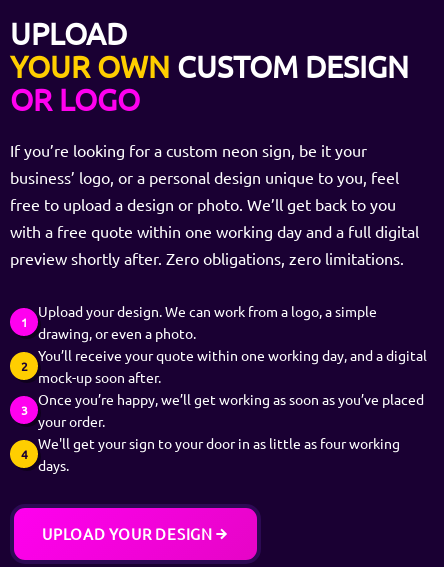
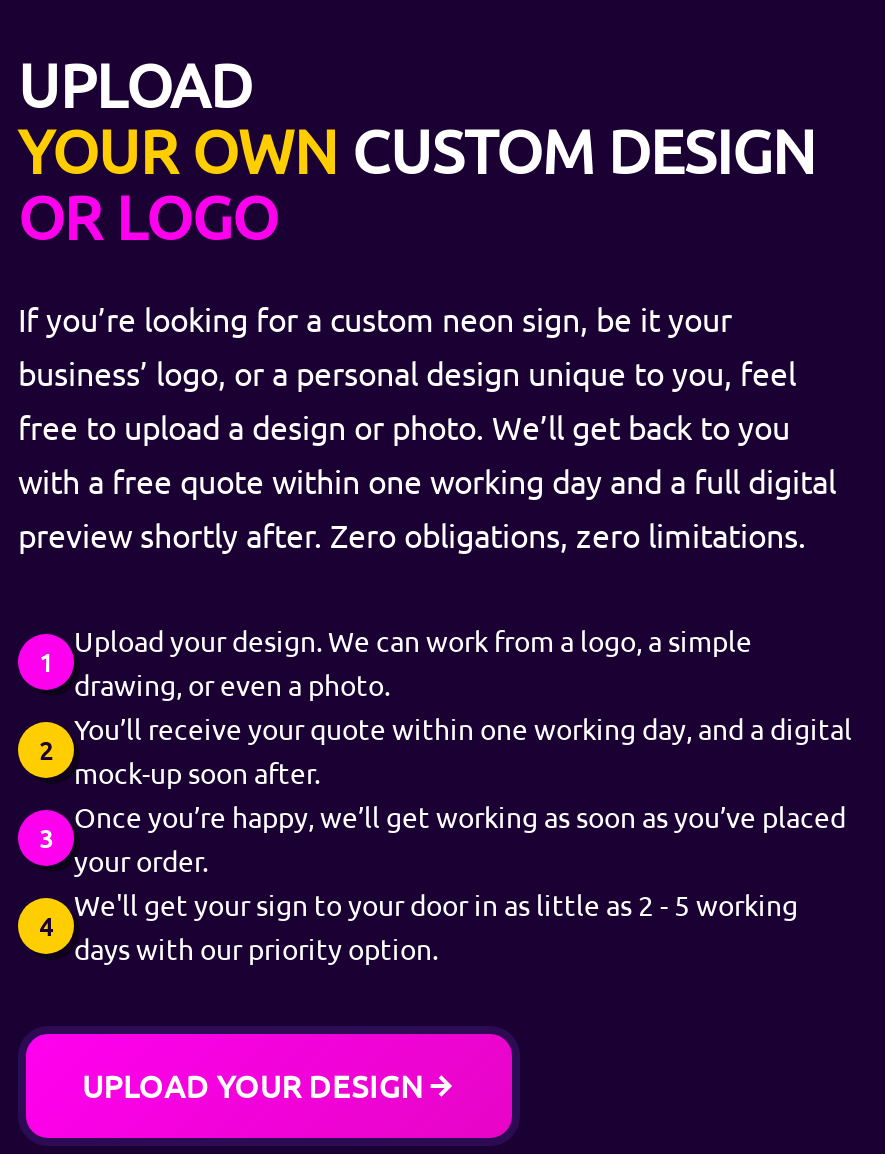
- We'll get your sign to your door in as little as four working
- days.
+ We'll get your sign to your door in as little as 2 - 5 working
+ days with our priority option.
